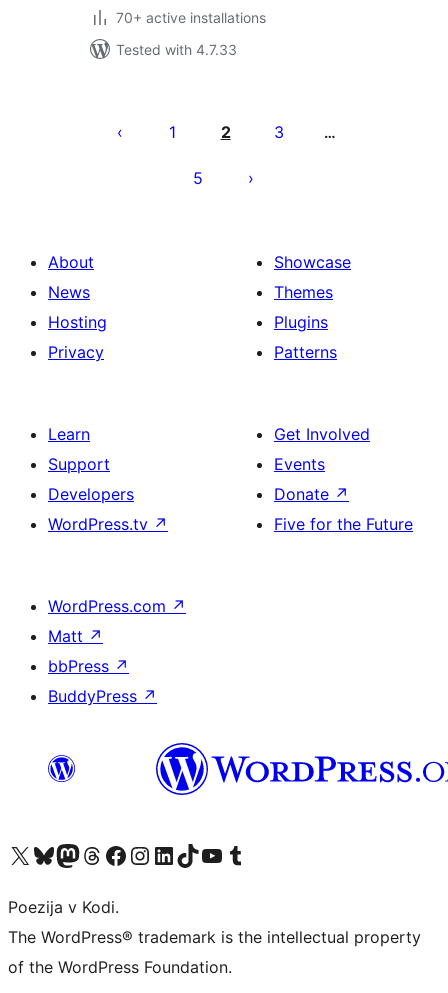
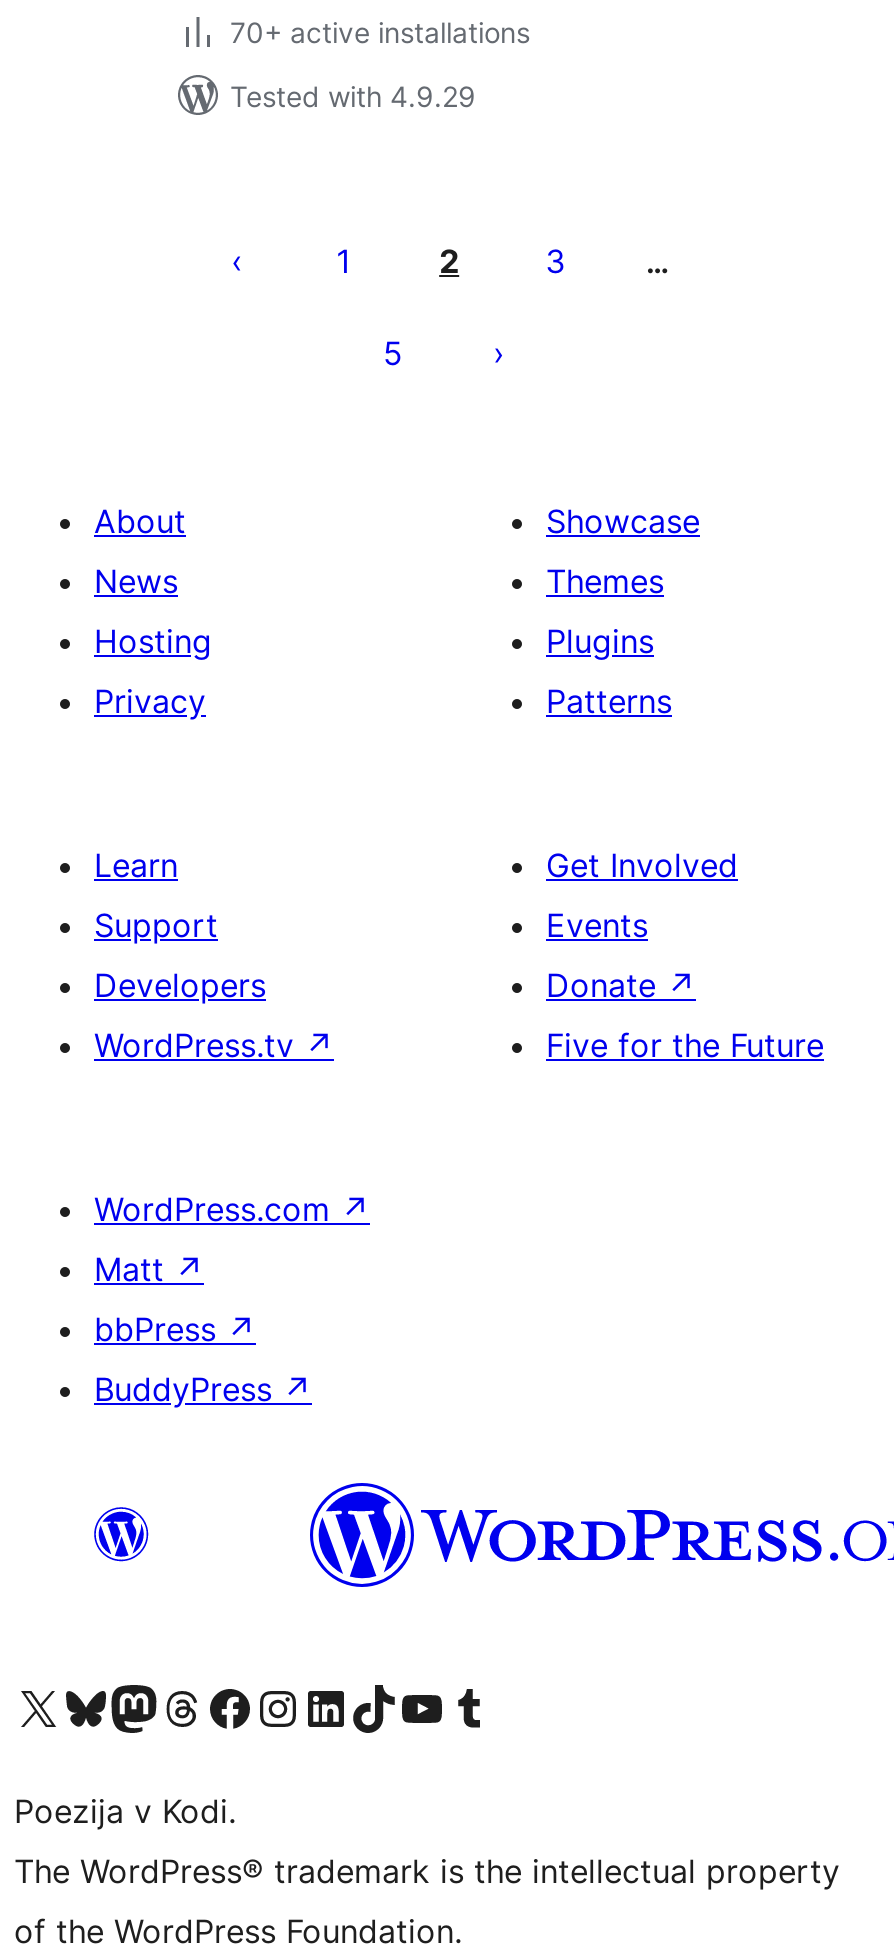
- Tested with 4.7.33
+ Tested with 4.9.29
